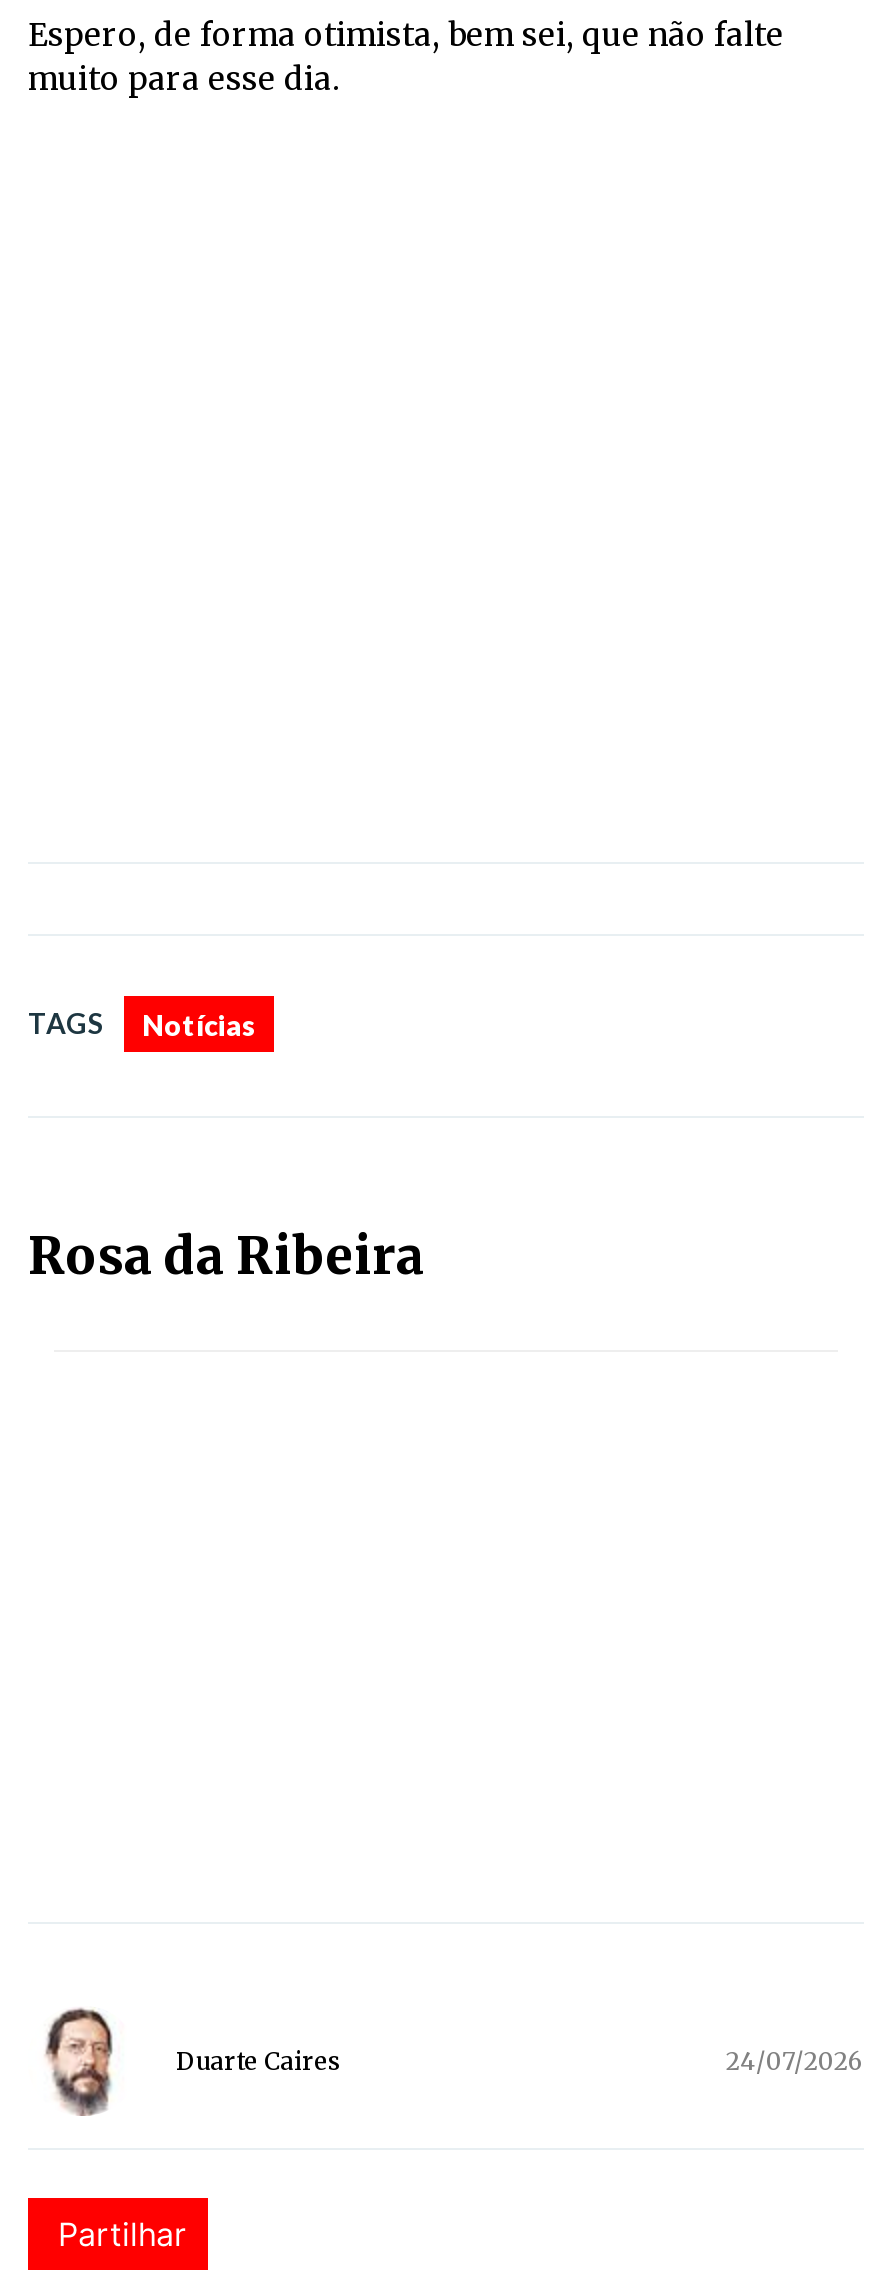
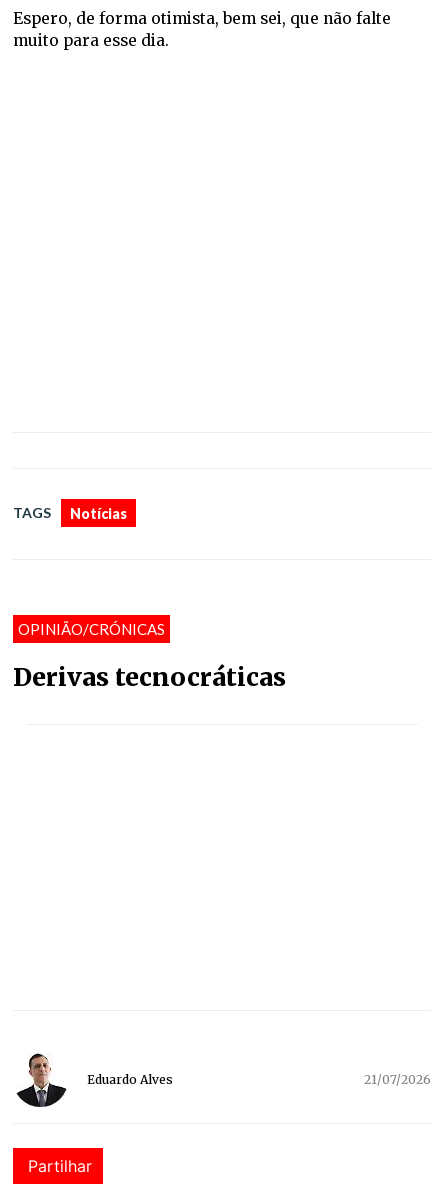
- Rosa da Ribeira
+ OPINIÃO/CRÓNICAS
+ Derivas tecnocráticas

- [image]
- Duarte Caires
- 24/07/2026
+ [image]
+ Eduardo Alves
+ 21/07/2026
